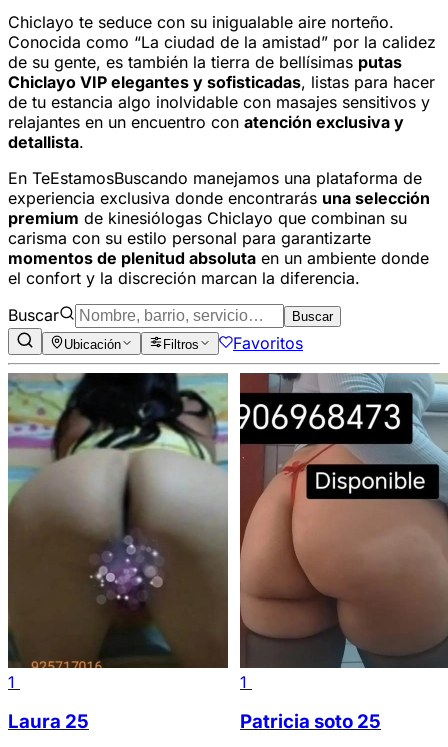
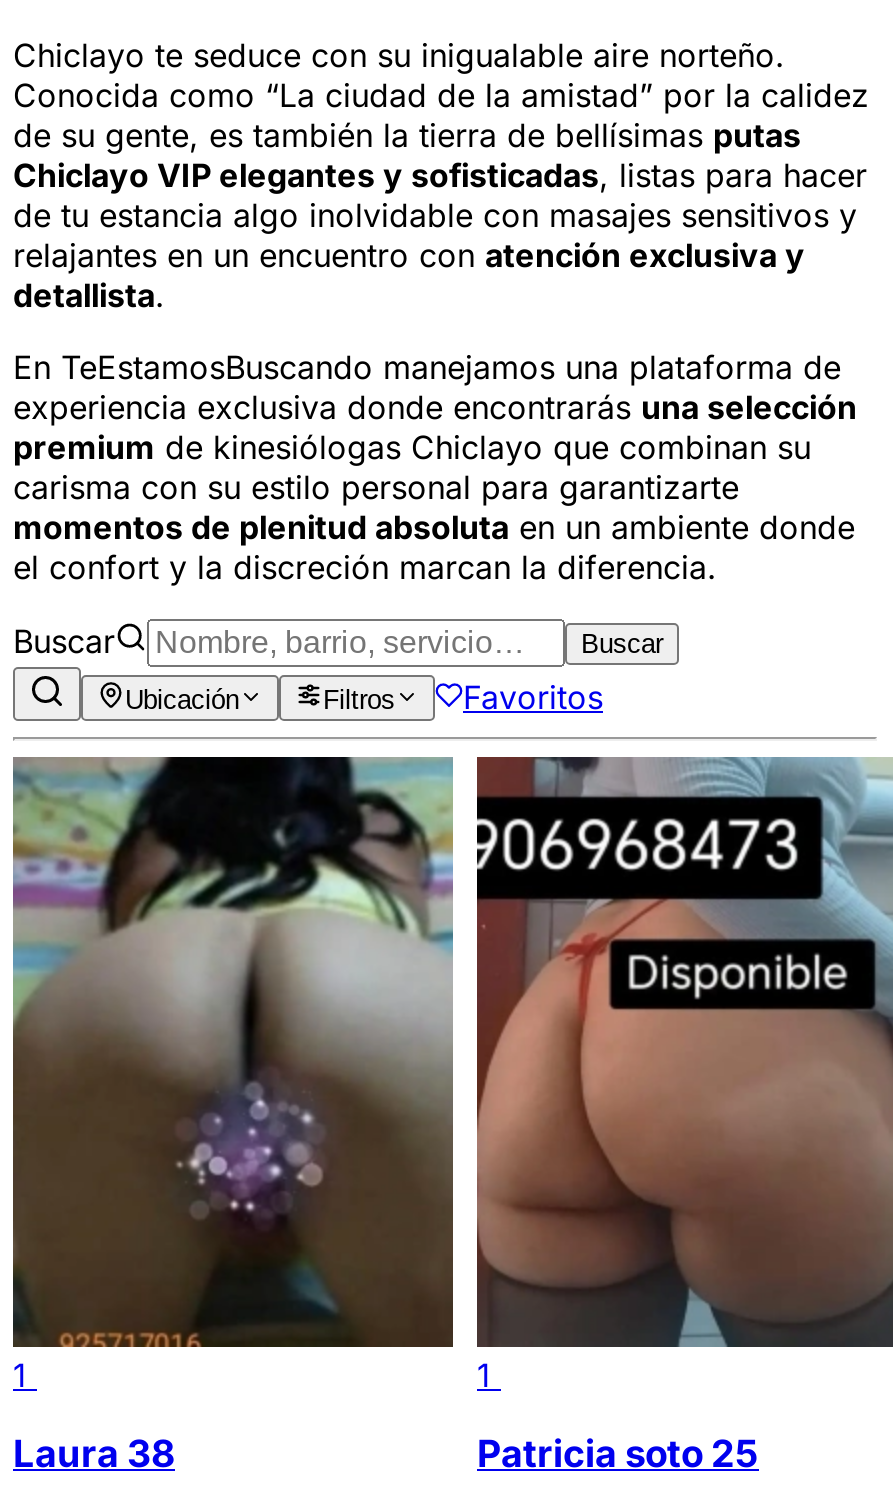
- Laura 25
+ Laura 38
